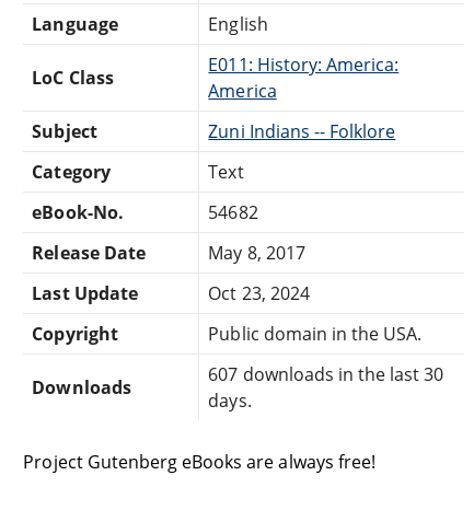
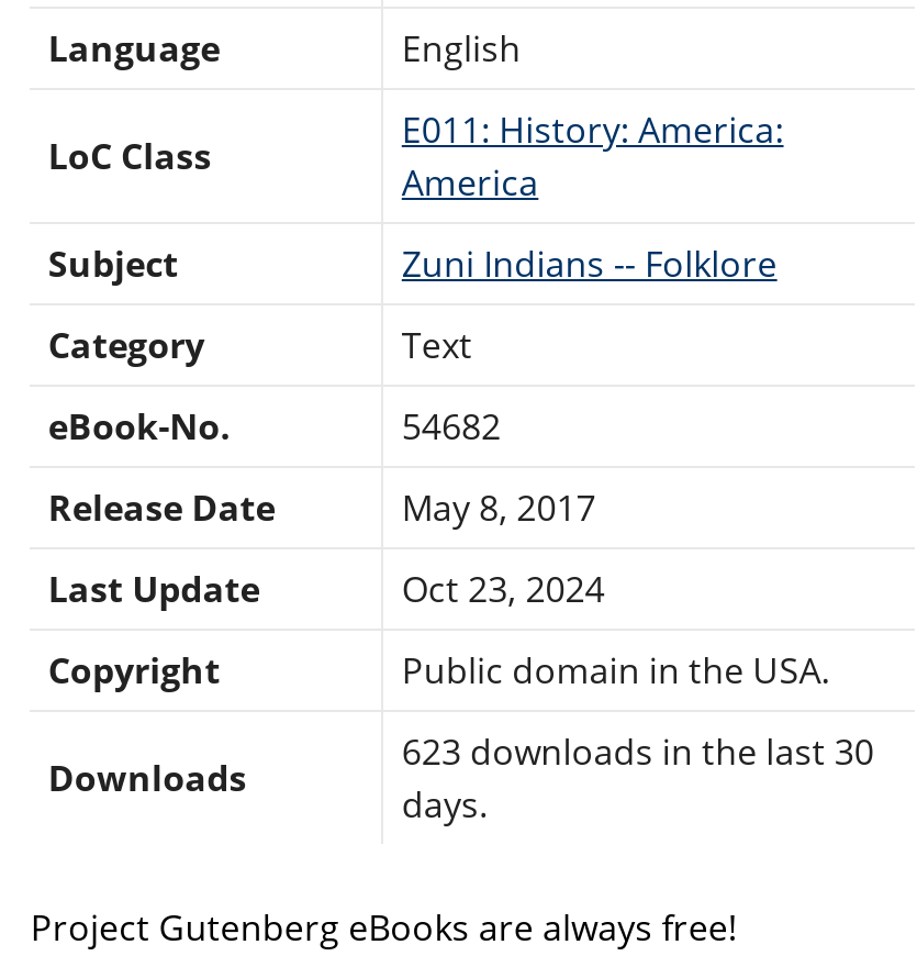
- 607 downloads in the last 30
+ 623 downloads in the last 30
